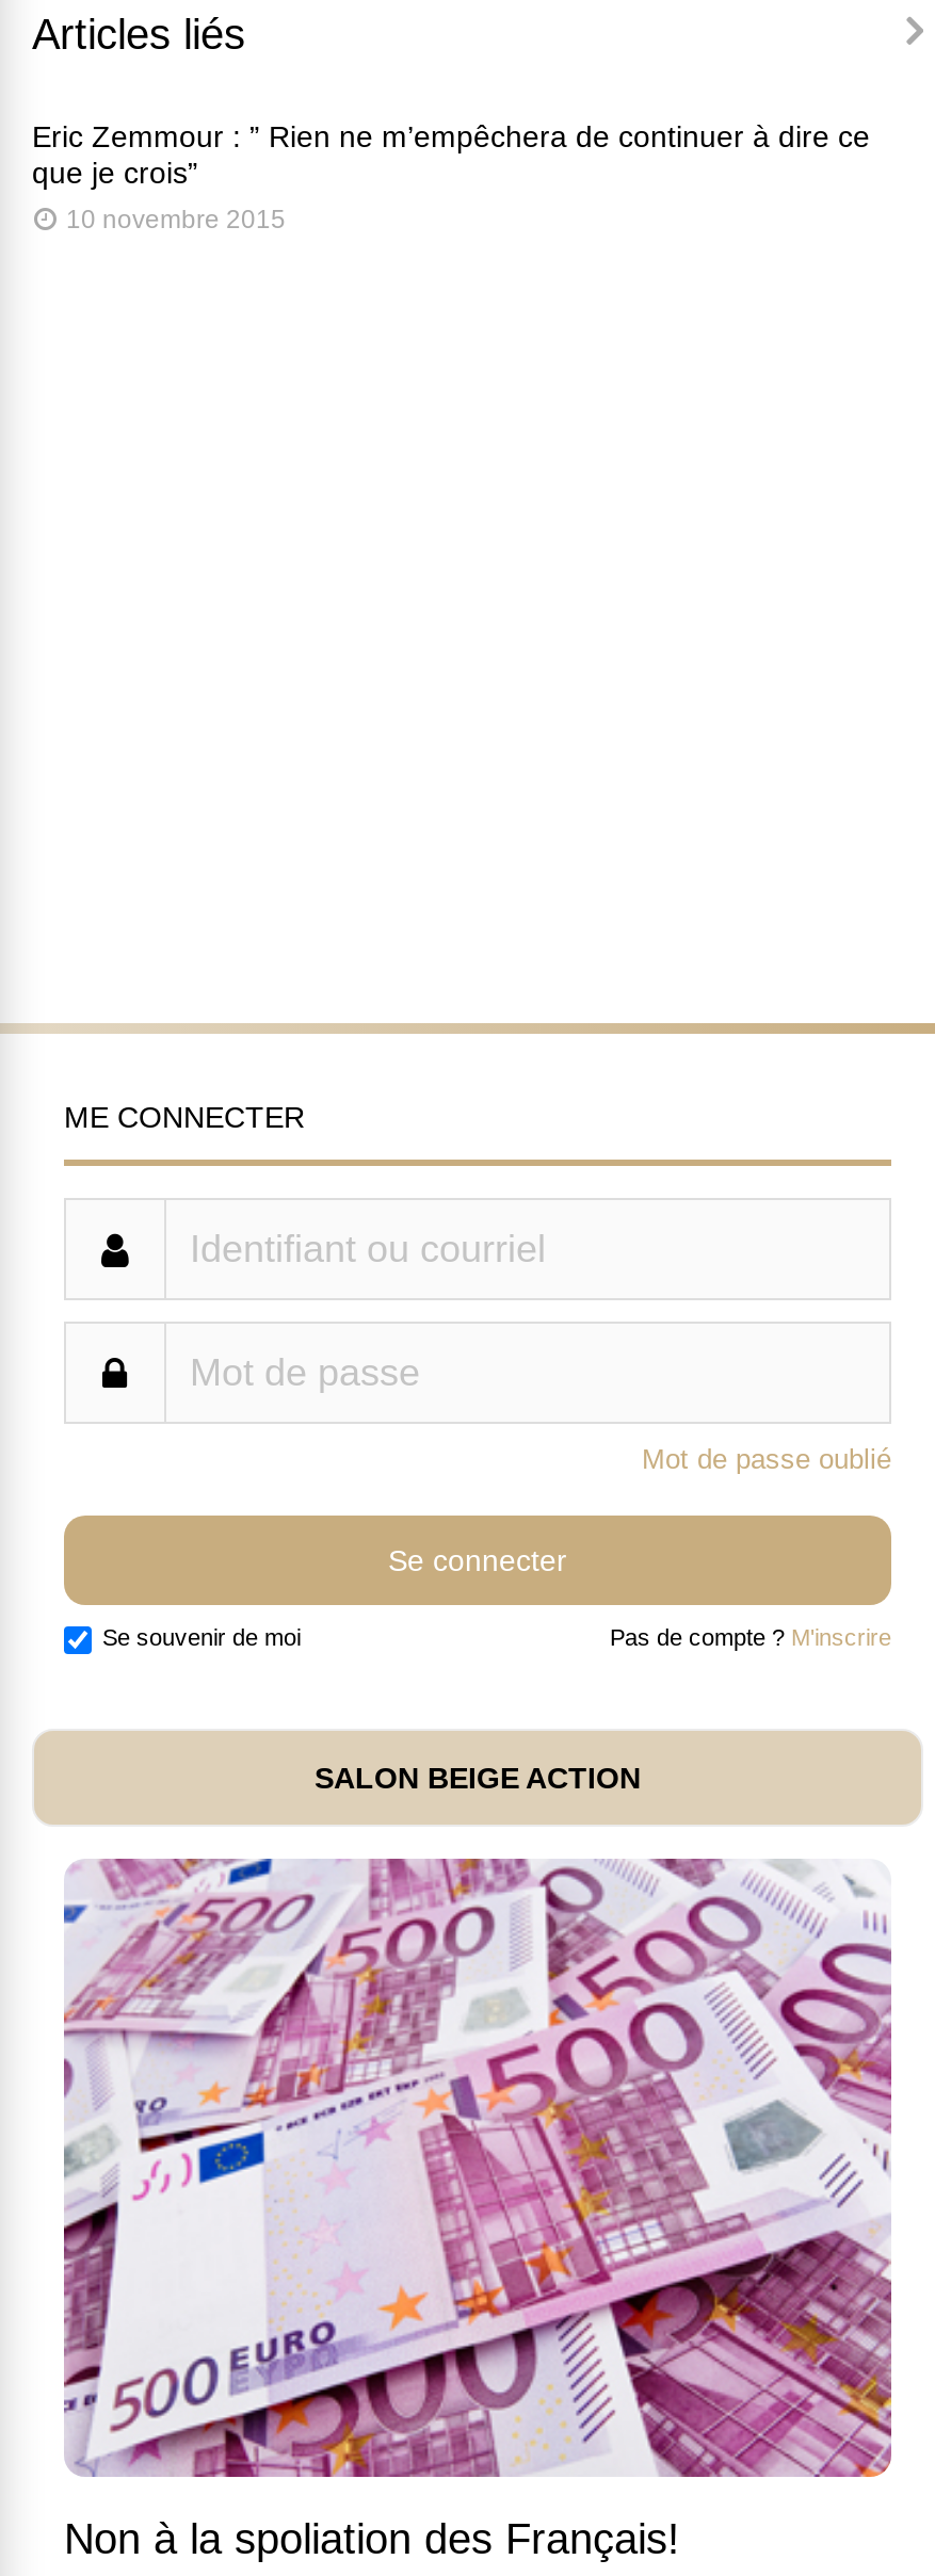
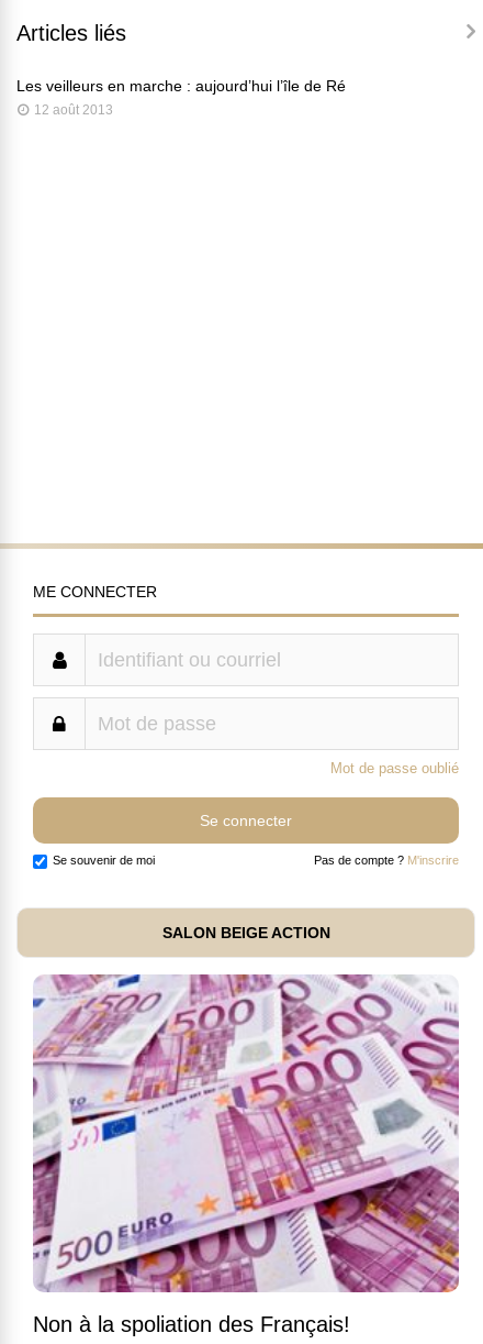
- Eric Zemmour : ” Rien ne m’empêchera de continuer à dire ce
- que je crois”
- 10 novembre 2015
+ Les veilleurs en marche : aujourd’hui l’île de Ré
+ 12 août 2013
